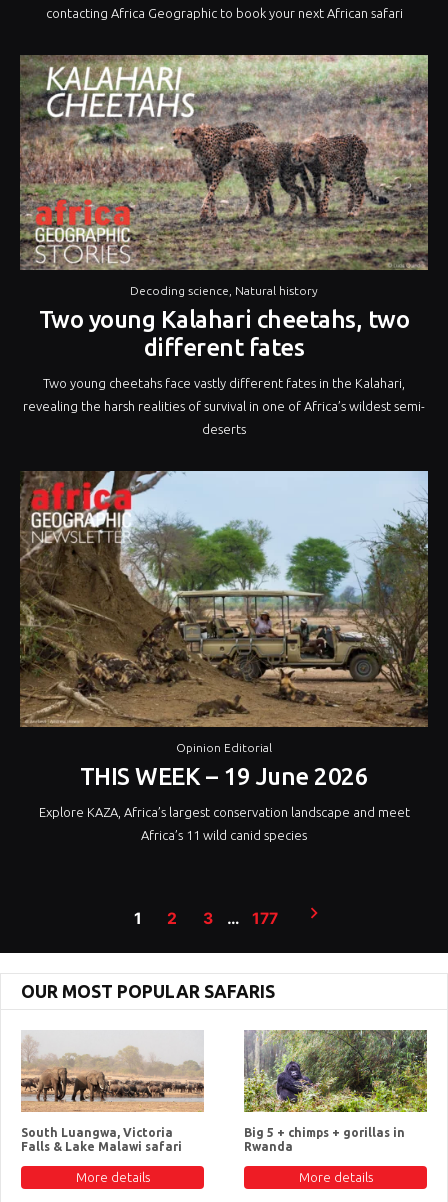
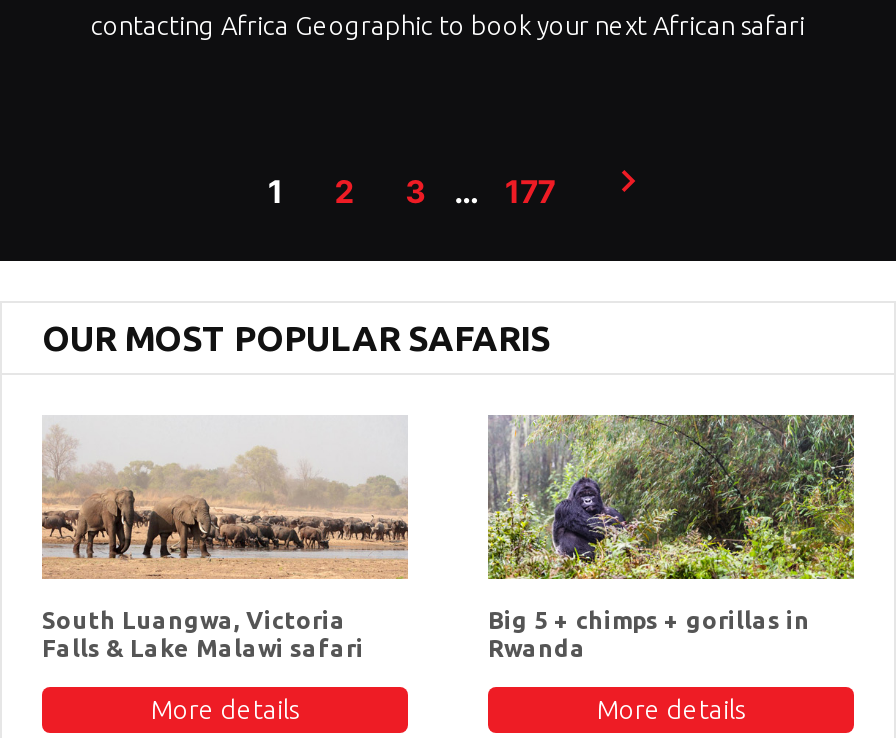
- [image]
- Decoding science, Natural history
- Two young Kalahari cheetahs, two
- different fates
- Two young cheetahs face vastly different fates in the Kalahari,
- revealing the harsh realities of survival in one of Africa’s wildest semi-
- deserts

- [image]
- Opinion Editorial
- THIS WEEK – 19 June 2026
- Explore KAZA, Africa’s largest conservation landscape and meet
- Africa’s 11 wild canid species
